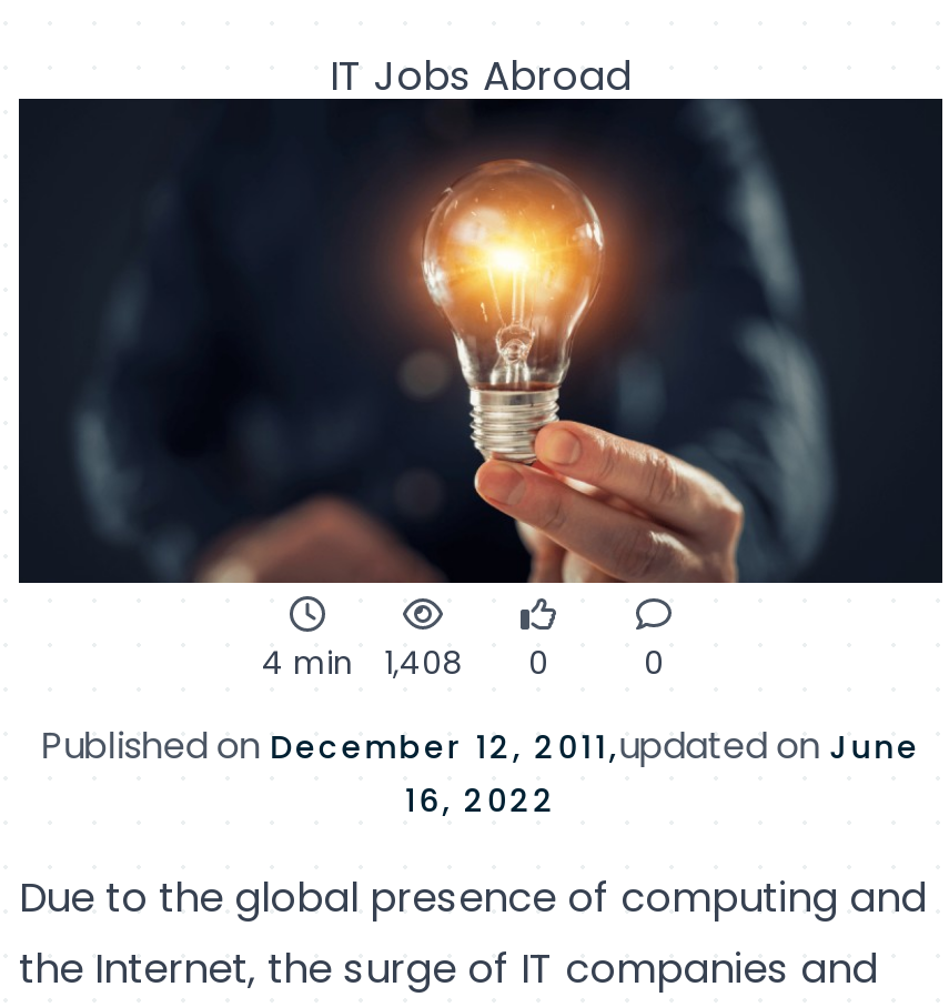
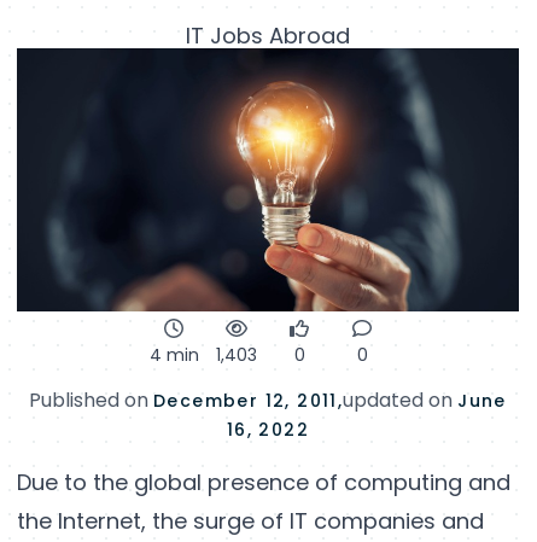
- 4 min 1,408 0
+ 4 min 1,403 0
